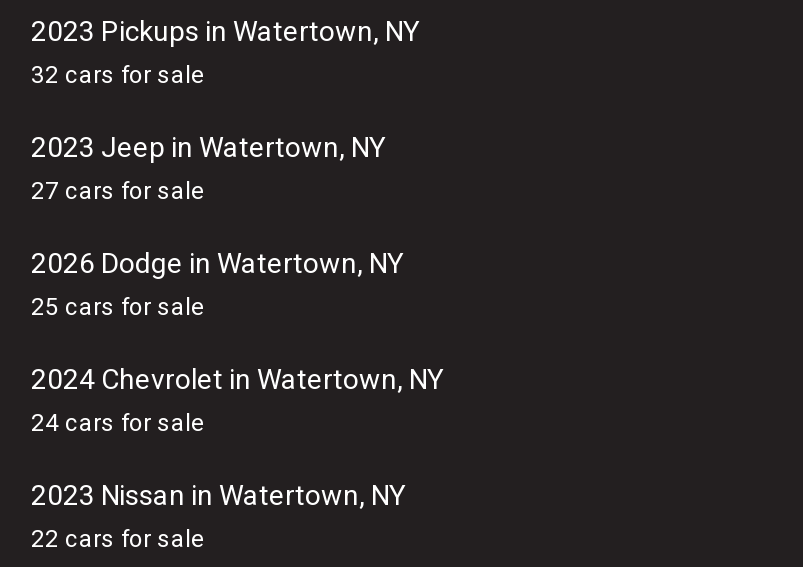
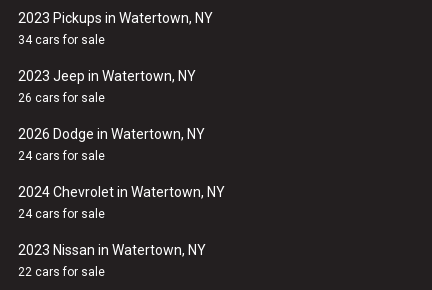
- 32 cars for sale
+ 34 cars for sale

- 27 cars for sale
+ 26 cars for sale

- 25 cars for sale
+ 24 cars for sale
